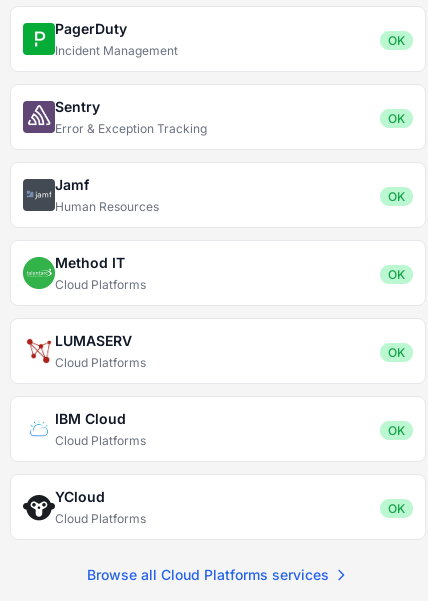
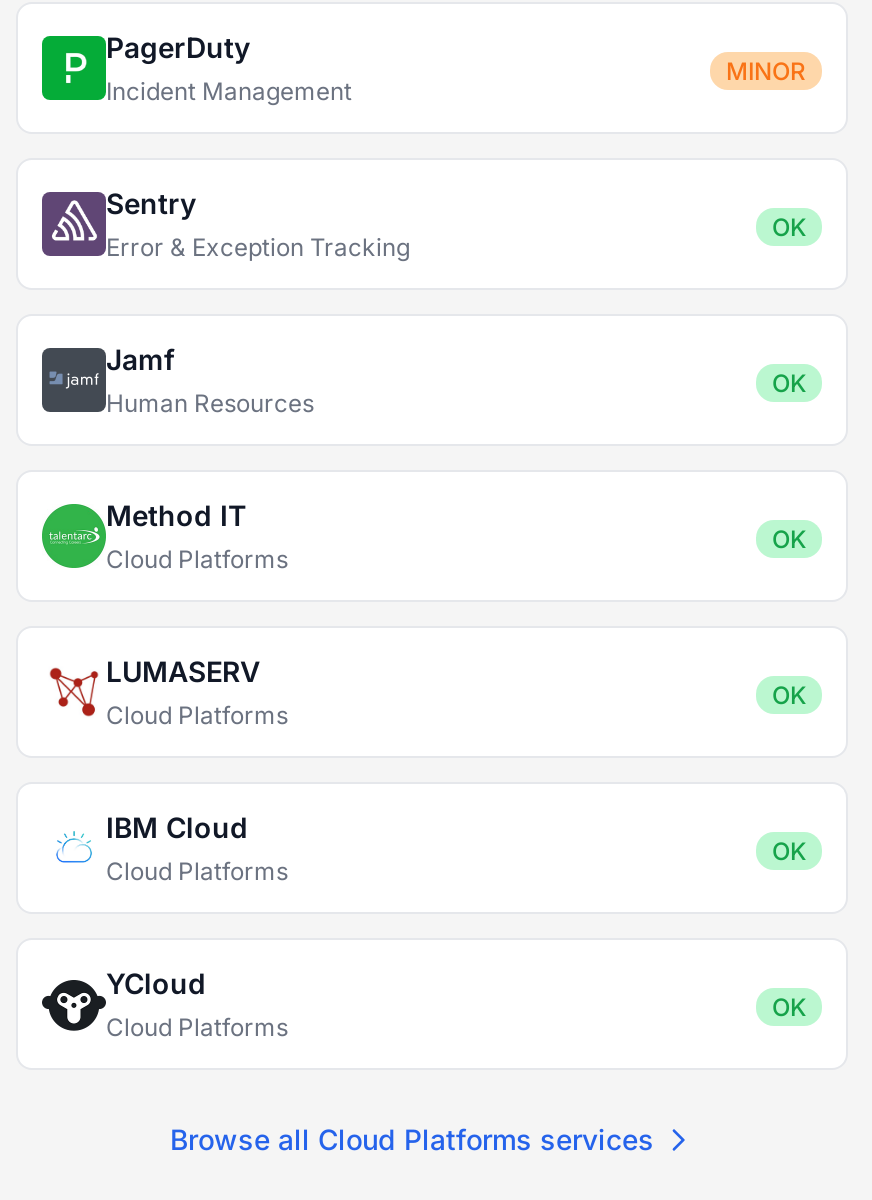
- OK
+ MINOR
